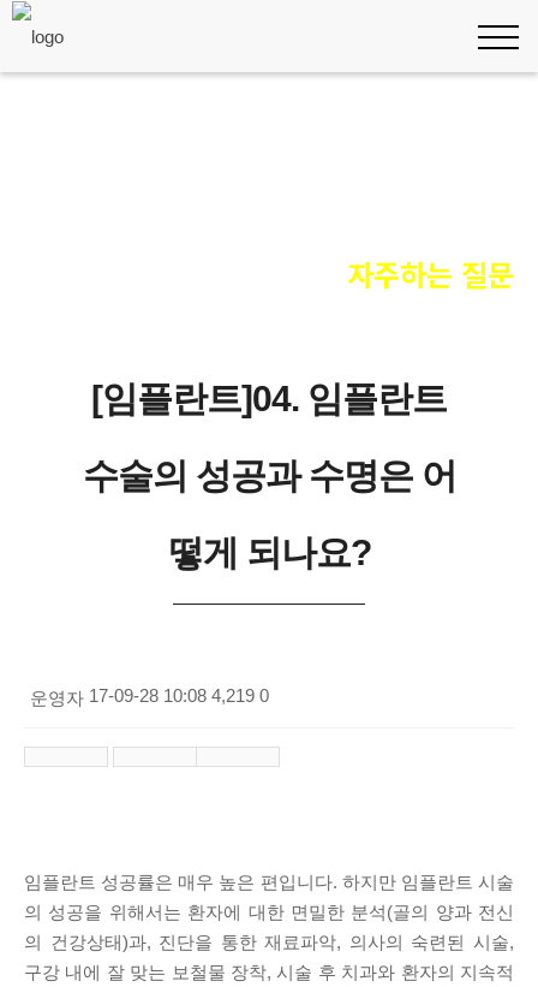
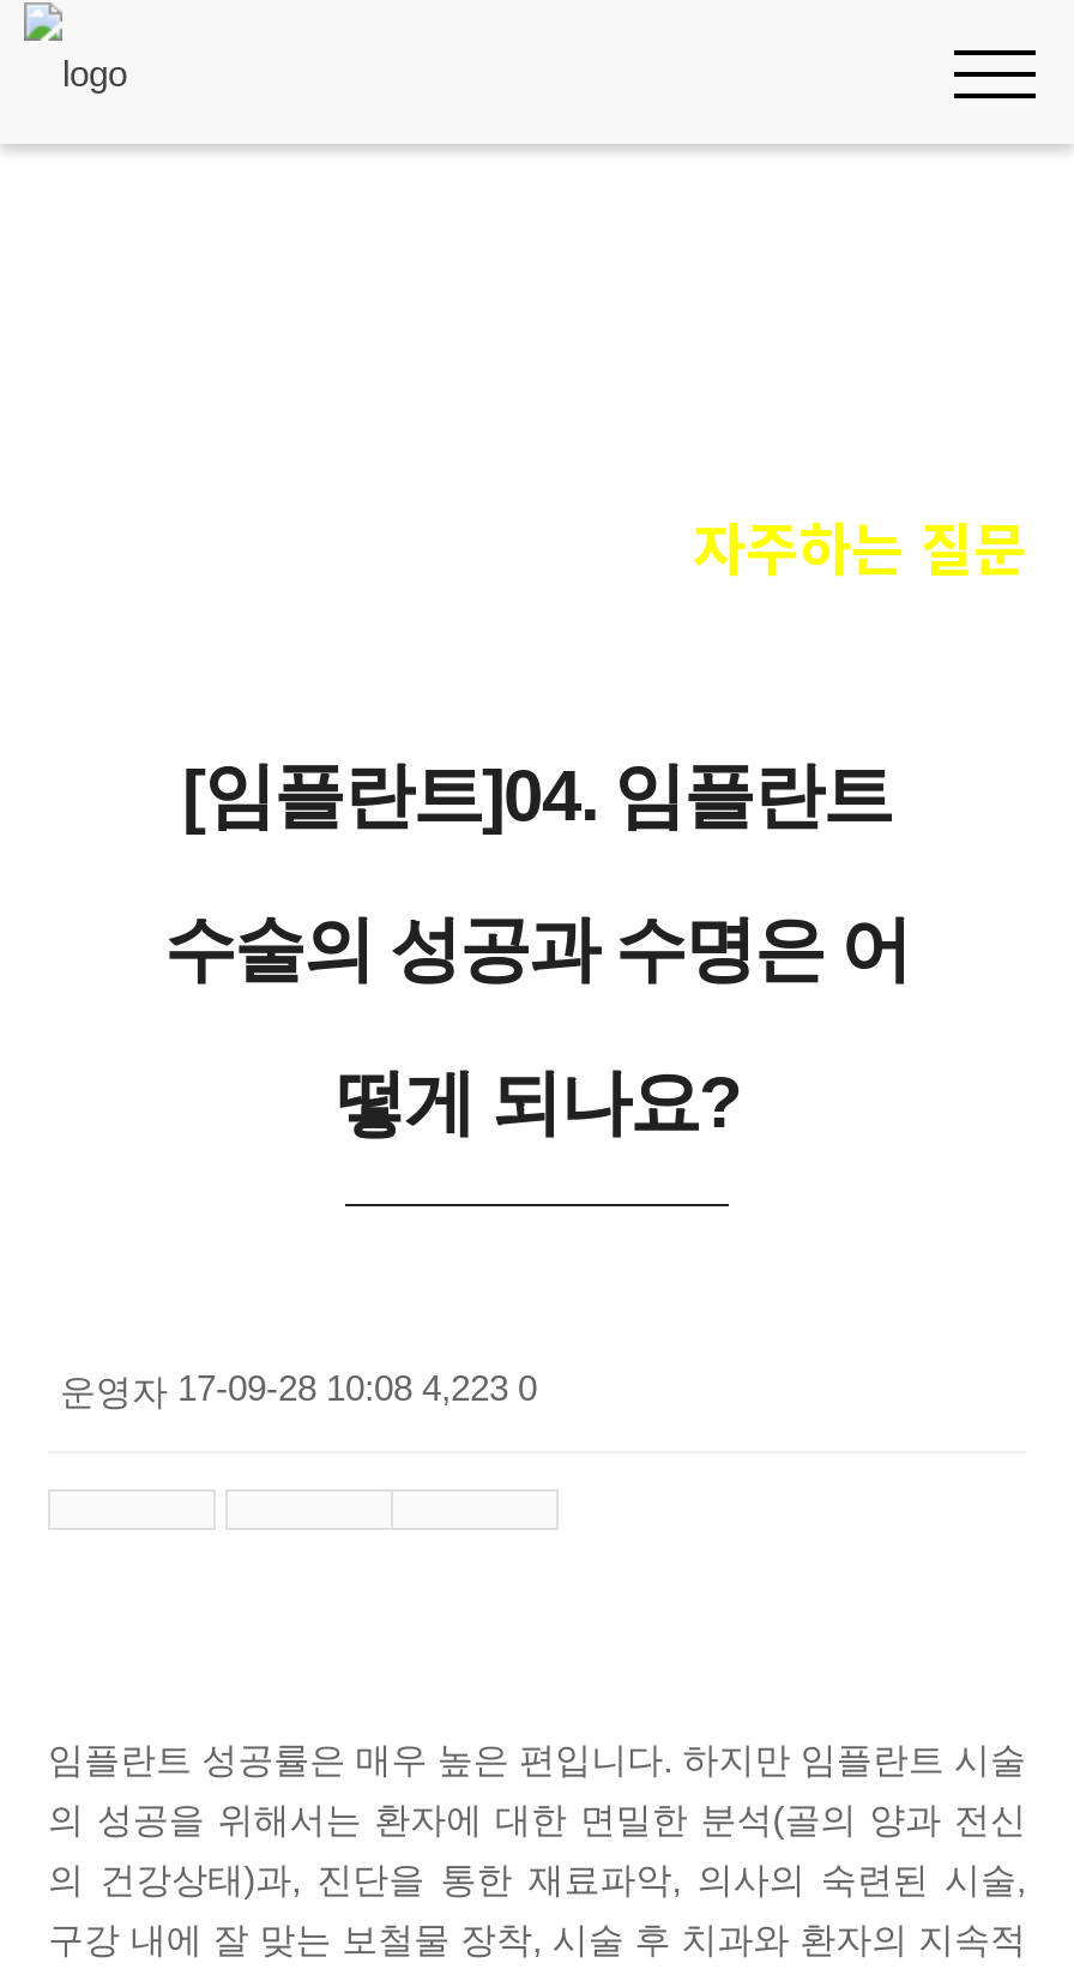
- 운영자 17-09-28 10:08 4,219 0
+ 운영자 17-09-28 10:08 4,223 0
